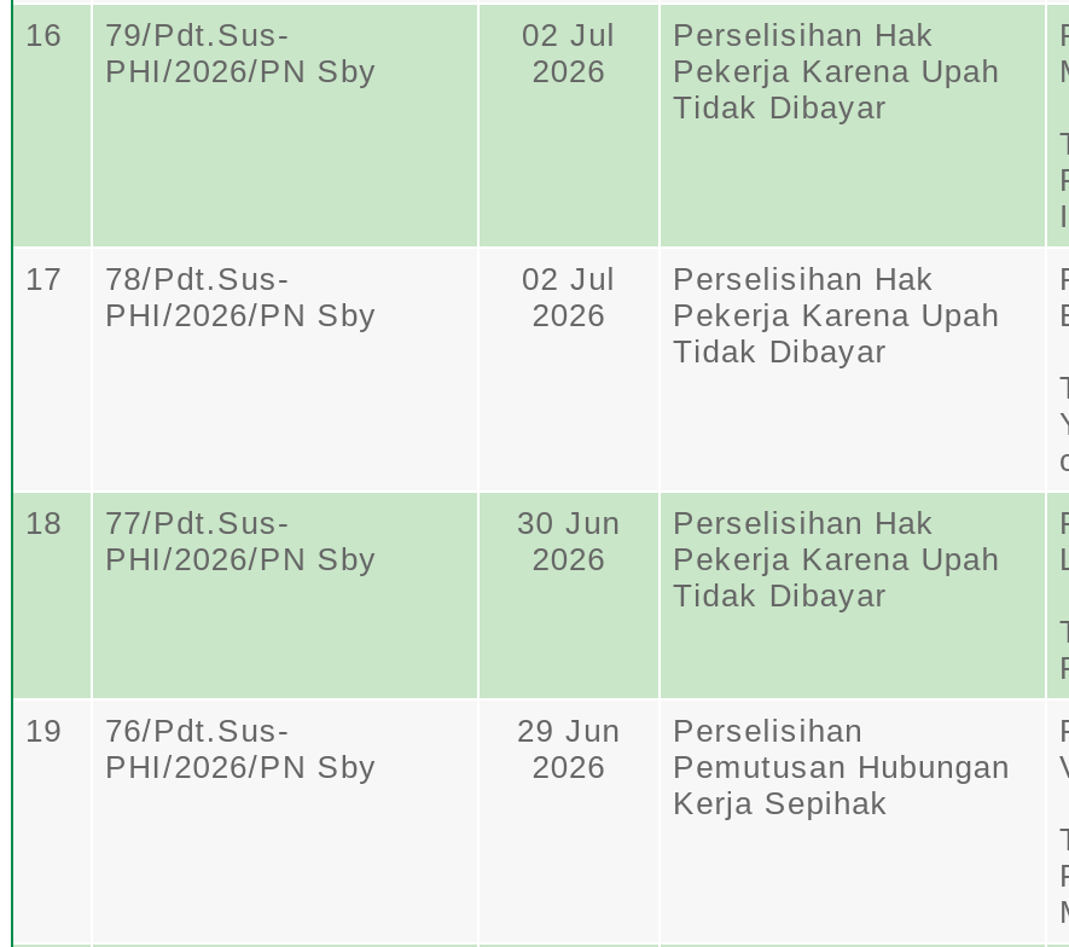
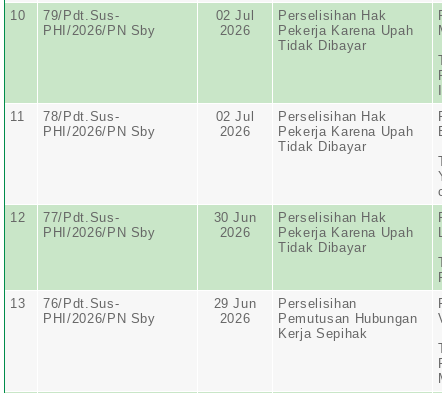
- 16 79/Pdt.Sus-
+ 10 79/Pdt.Sus-

- 17 78/Pdt.Sus-
+ 11 78/Pdt.Sus-

- 18 77/Pdt.Sus-
+ 12 77/Pdt.Sus-

- 19 76/Pdt.Sus-
+ 13 76/Pdt.Sus-
